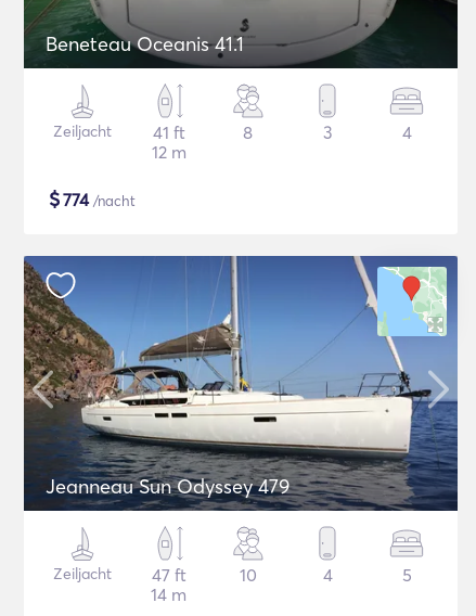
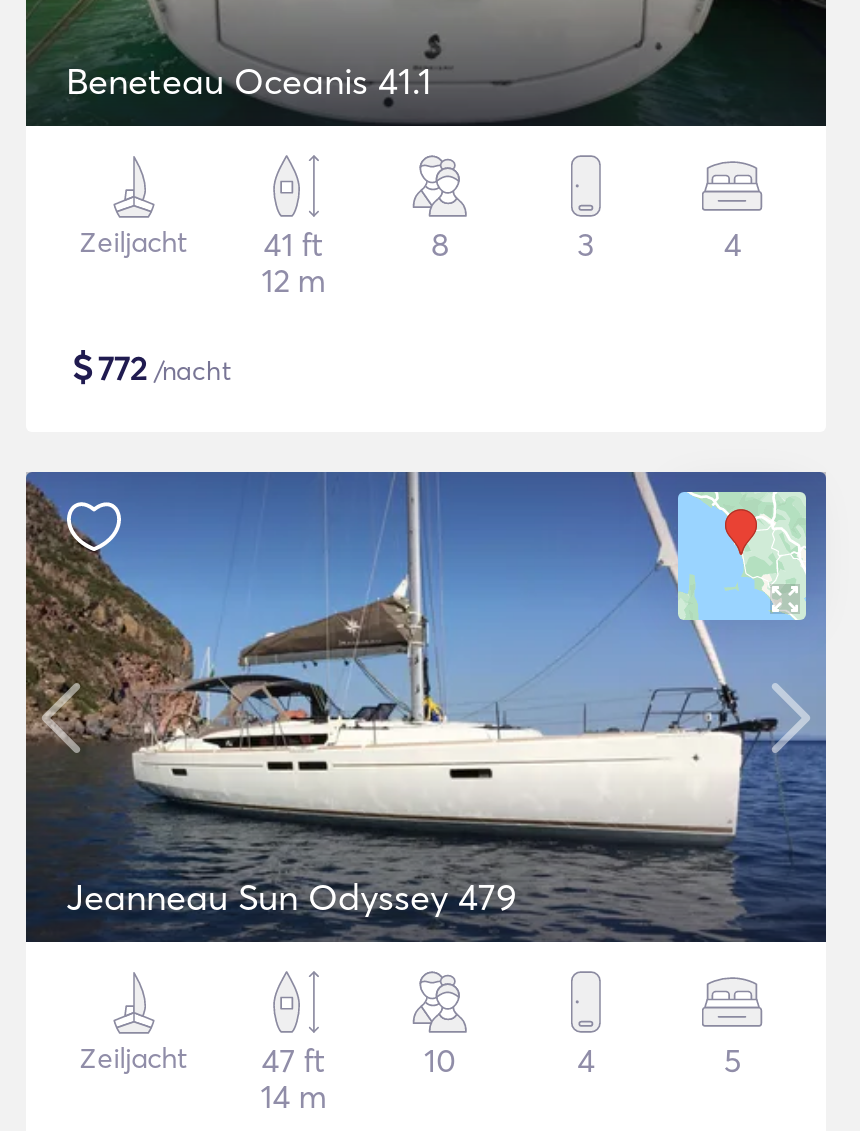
- $774 /nacht
+ $772 /nacht
